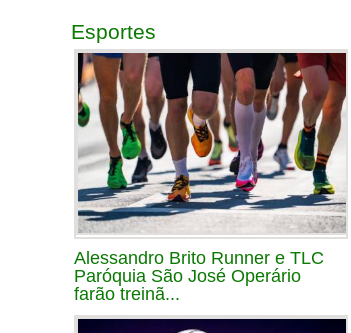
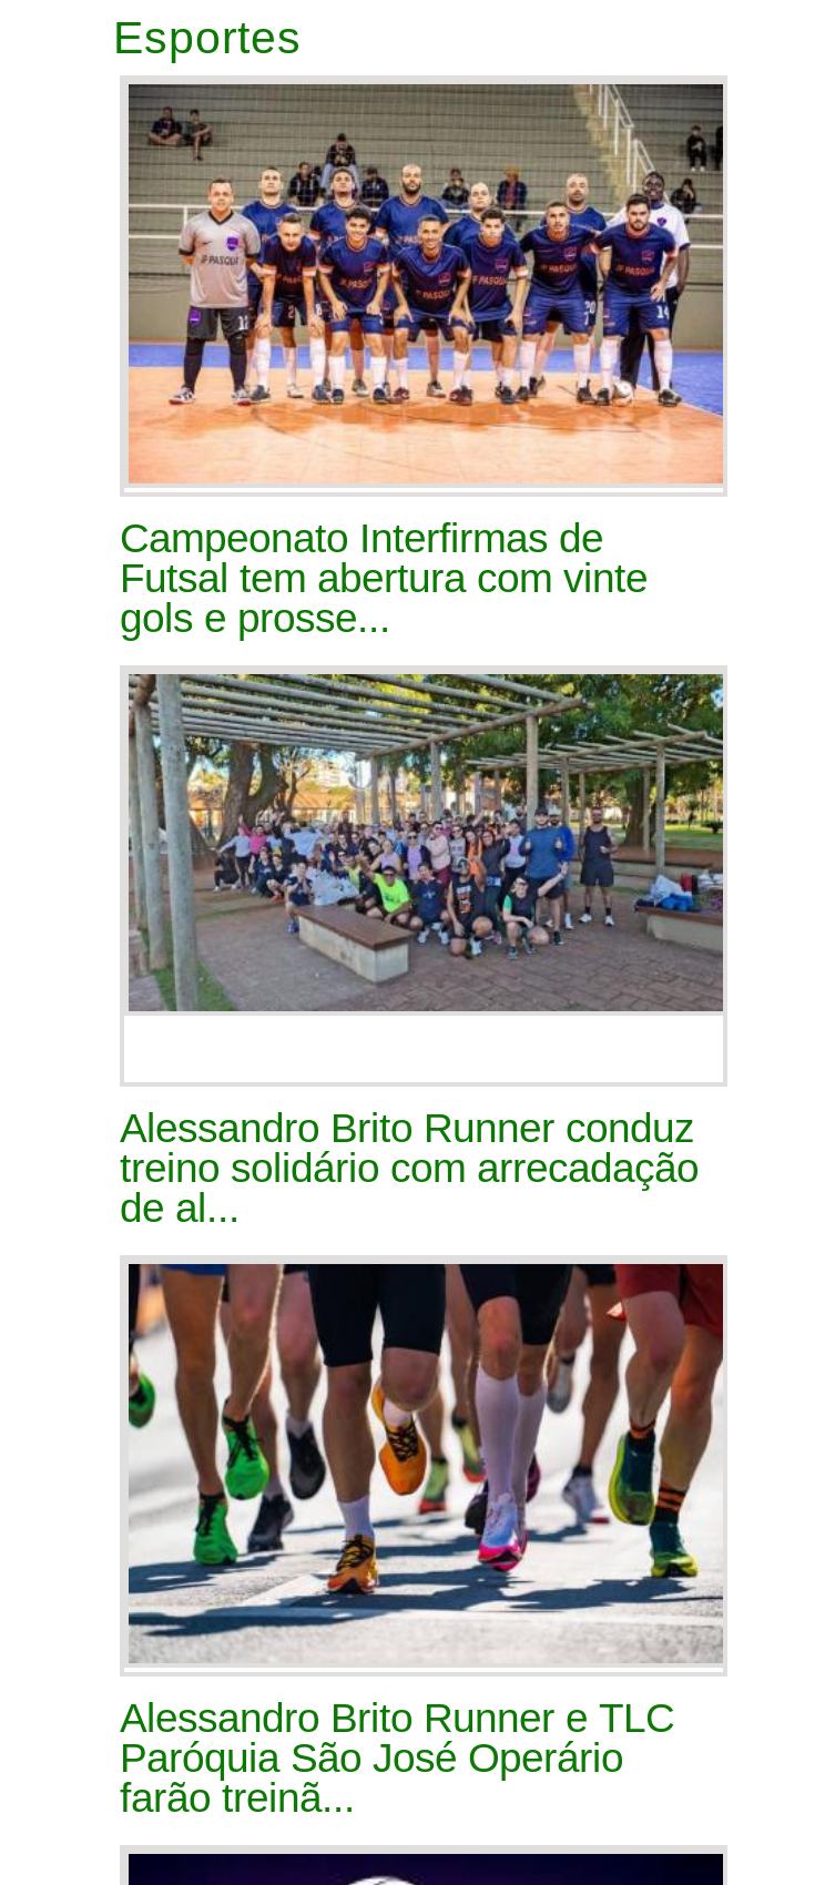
+ [image]
+ Campeonato Interfirmas de
+ Futsal tem abertura com vinte
+ gols e prosse...

+ [image]
+ Alessandro Brito Runner conduz
+ treino solidário com arrecadação
+ de al...
